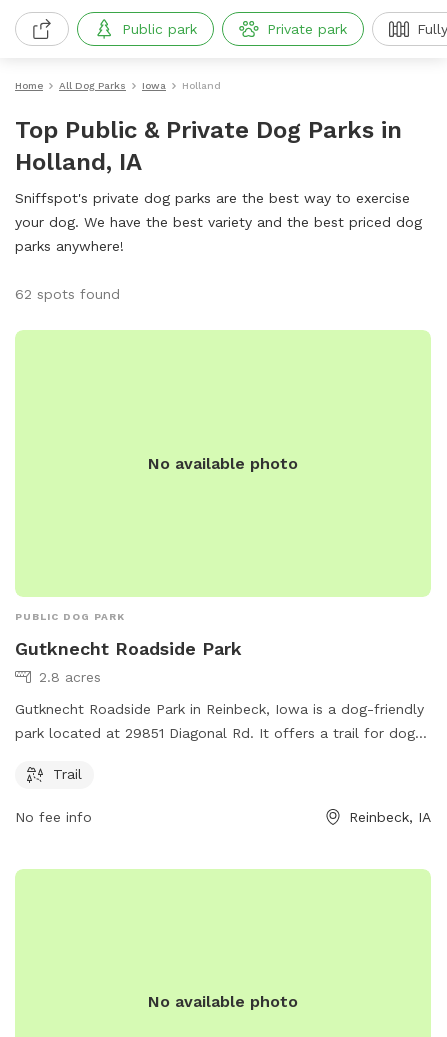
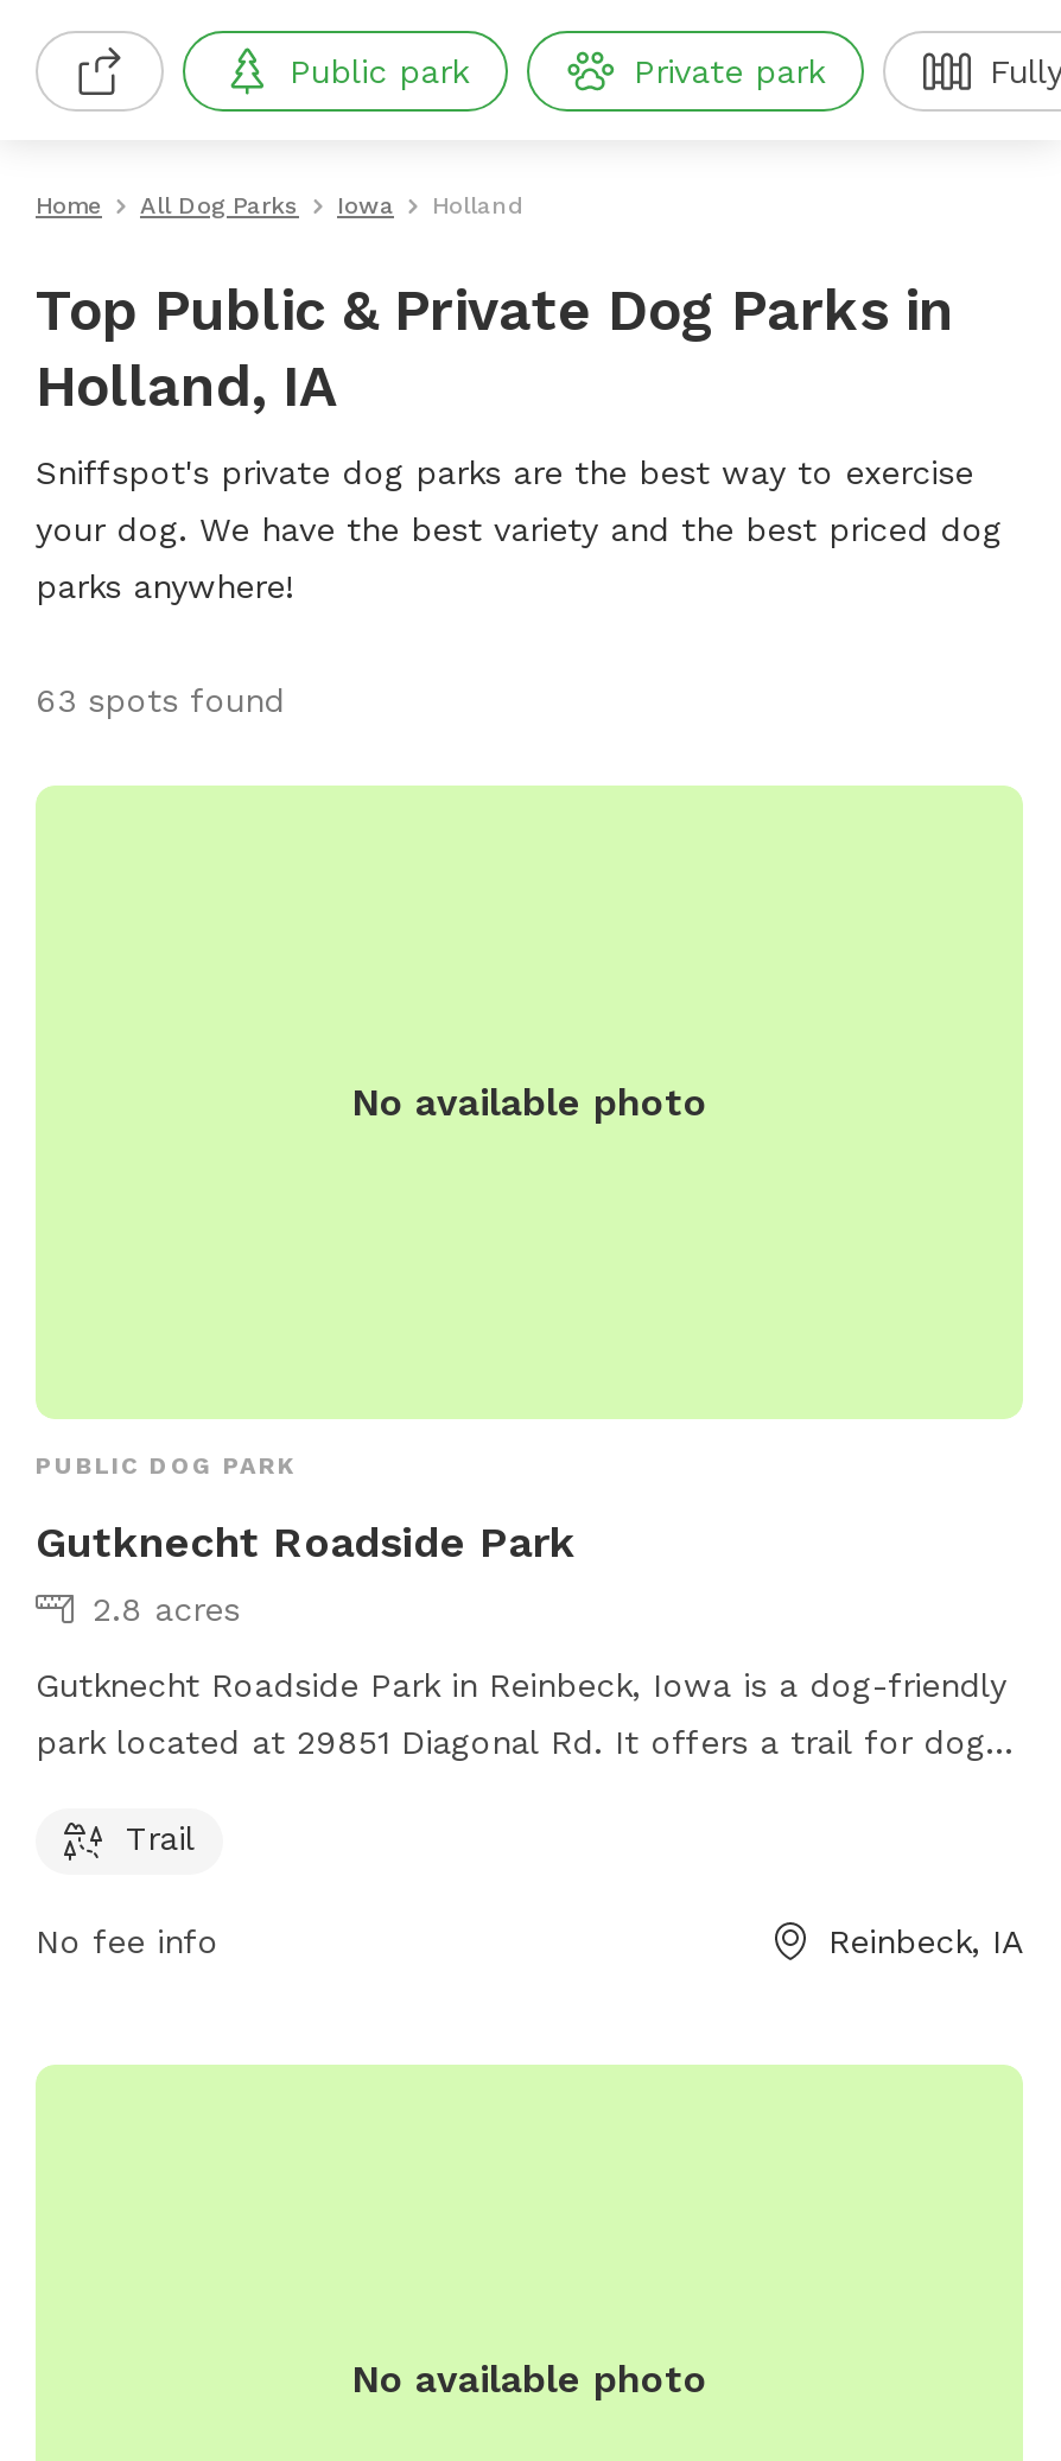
- 62 spots found
+ 63 spots found
